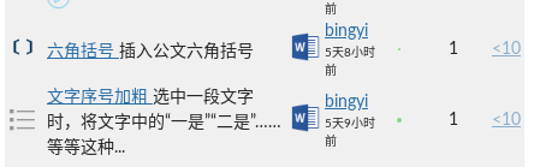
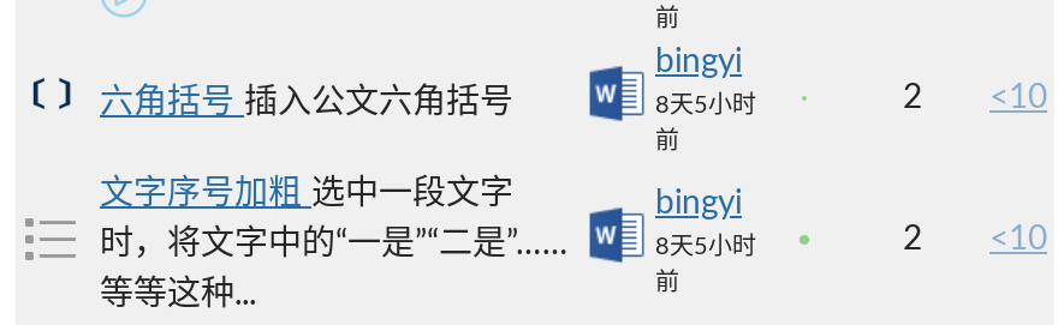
- 5天8小时
+ 8天5小时

- 1 <10
+ 2 <10

- 5天9小时
+ 8天5小时

- 1 <10
+ 2 <10
